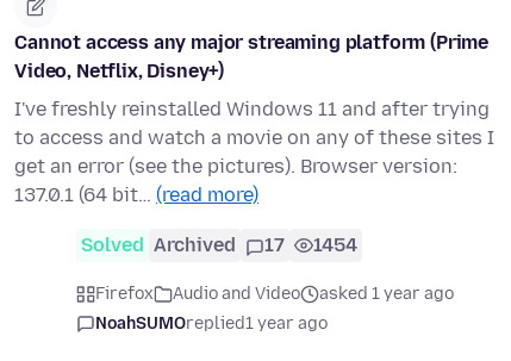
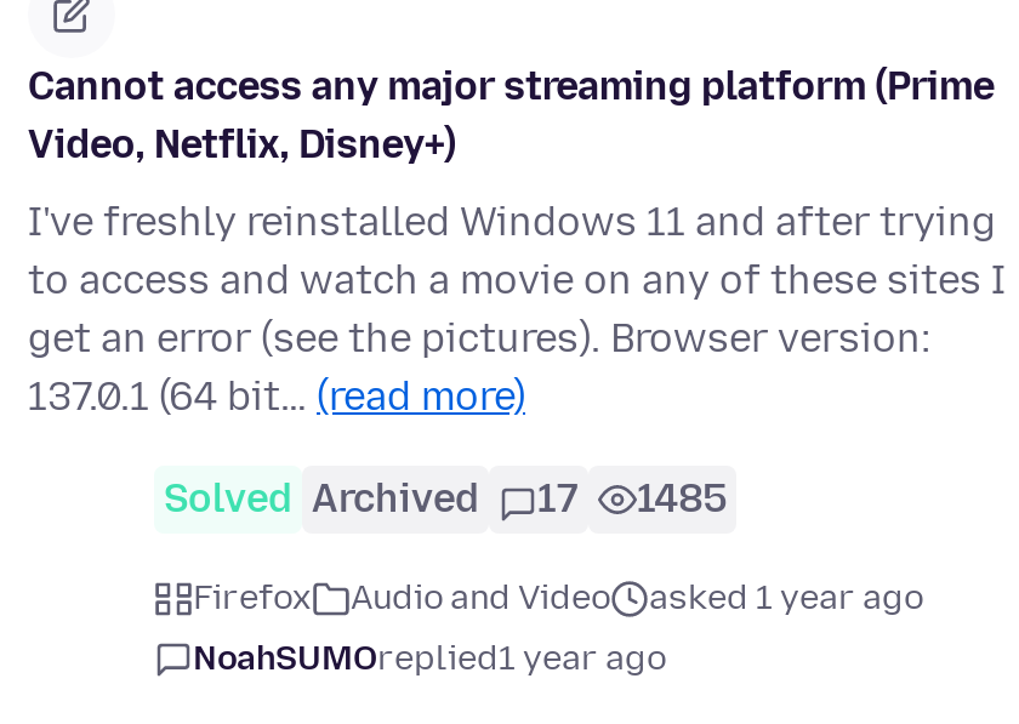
- Solved Archived 17 1454
+ Solved Archived 17 1485
